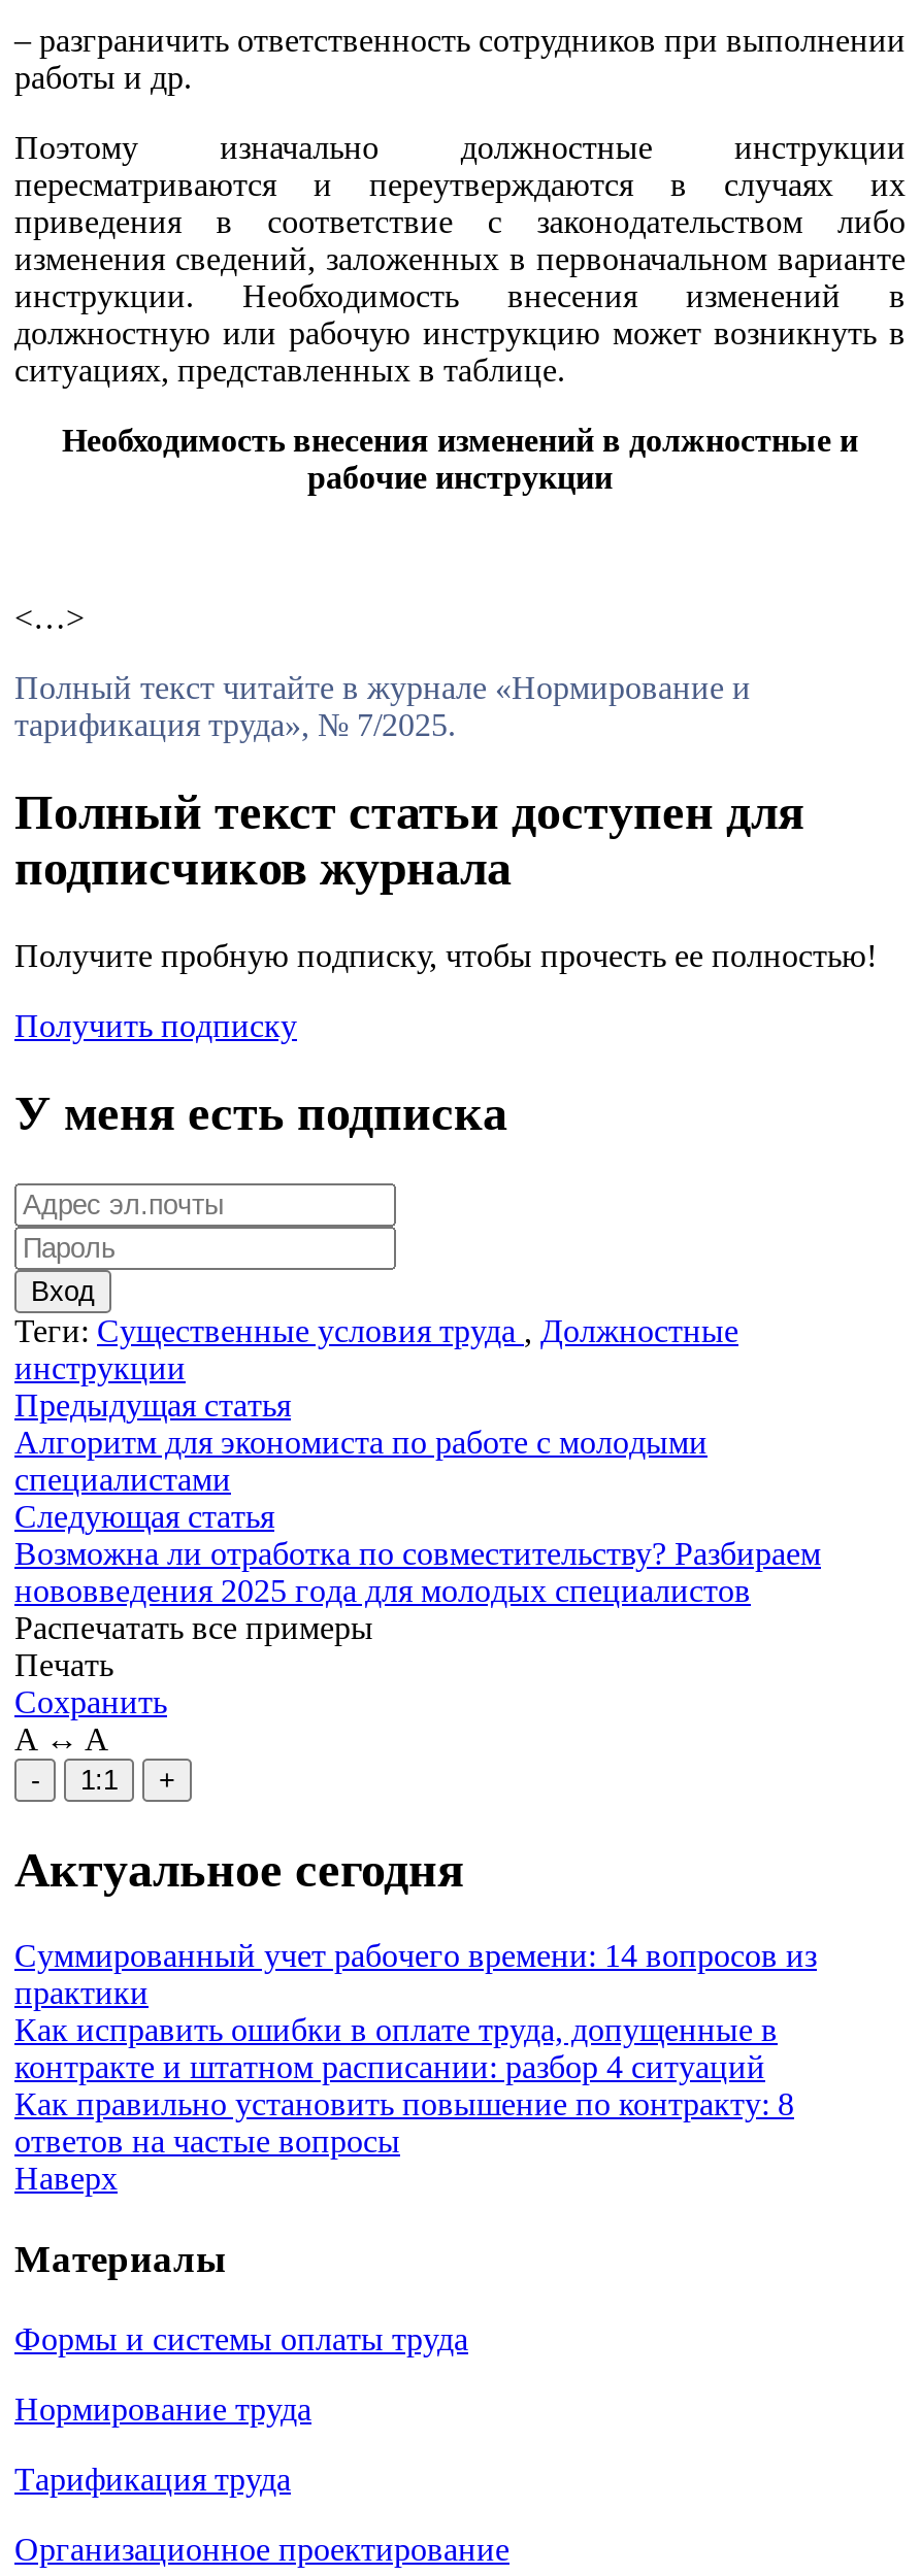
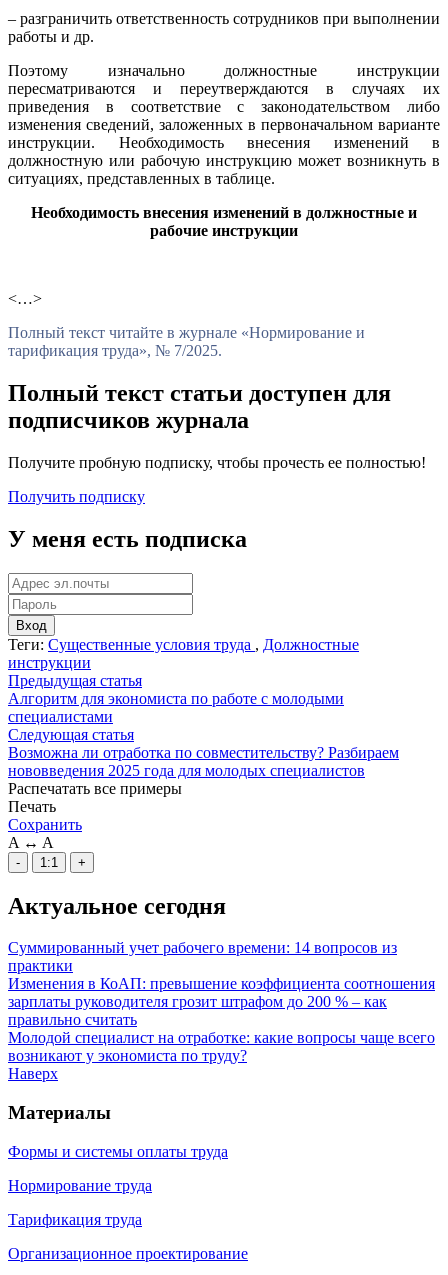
- Как исправить ошибки в оплате труда, допущенные в
- контракте и штатном расписании: разбор 4 ситуаций
- Как правильно установить повышение по контракту: 8
- ответов на частые вопросы
+ Изменения в КоАП: превышение коэффициента соотношения
+ зарплаты руководителя грозит штрафом до 200 % – как
+ правильно считать
+ Молодой специалист на отработке: какие вопросы чаще всего
+ возникают у экономиста по труду?
